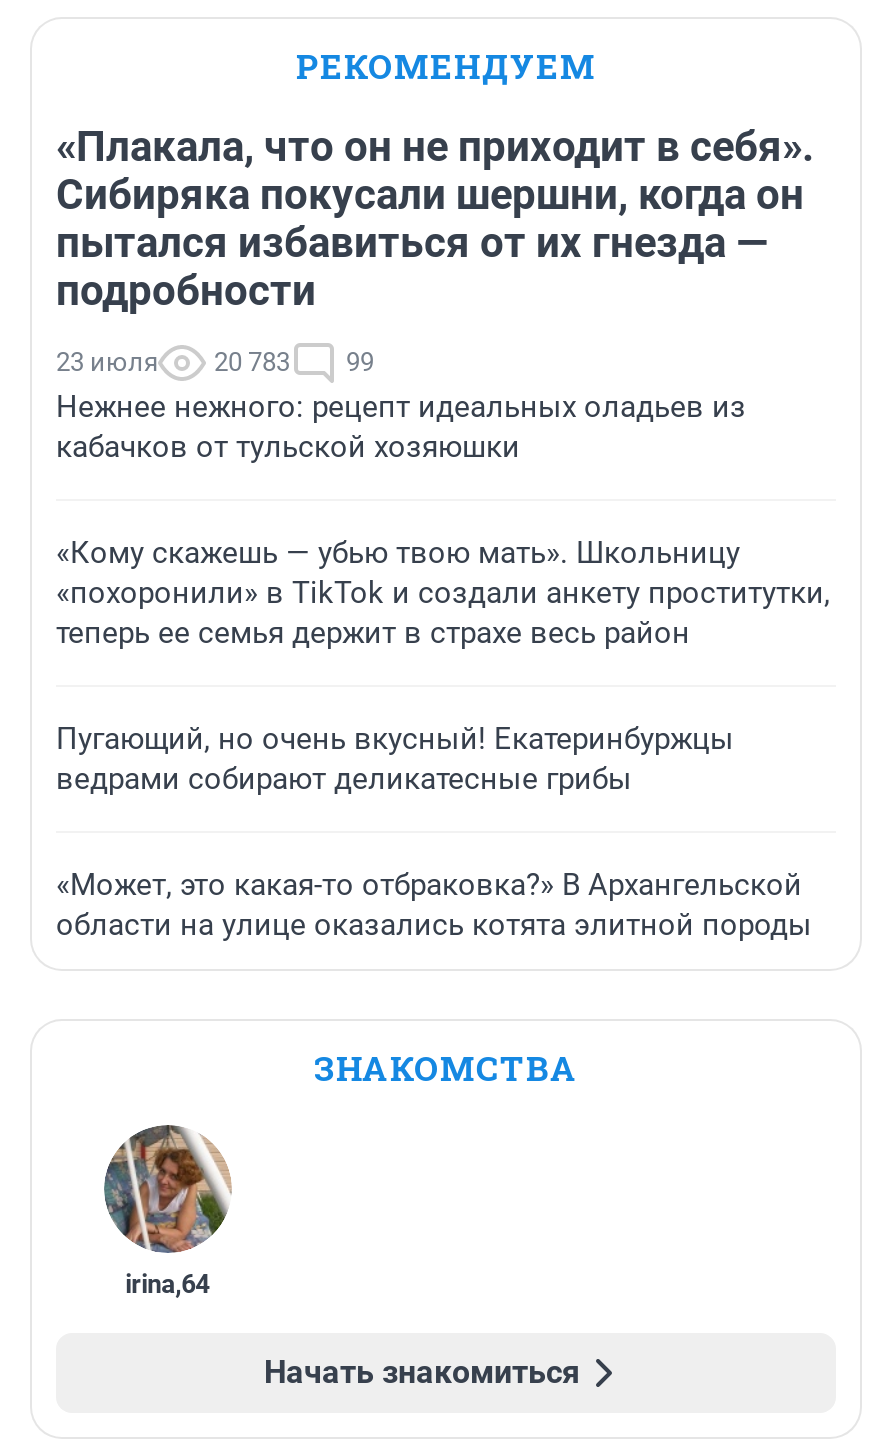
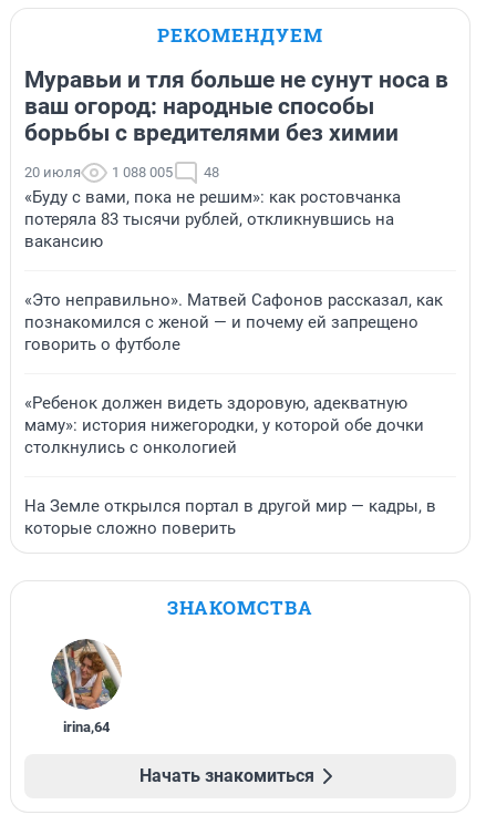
- «Плакала, что он не приходит в себя».
- Сибиряка покусали шершни, когда он
- пытался избавиться от их гнезда —
- подробности
+ Муравьи и тля больше не сунут носа в
+ ваш огород: народные способы
+ борьбы с вредителями без химии

- 23 июля
- 20 783
- 99
- Нежнее нежного: рецепт идеальных оладьев из
- кабачков от тульской хозяюшки
+ 20 июля
+ 1 088 005
+ 48
+ «Буду с вами, пока не решим»: как ростовчанка
+ потеряла 83 тысячи рублей, откликнувшись на
+ вакансию

- «Кому скажешь — убью твою мать». Школьницу
- «похоронили» в TikTok и создали анкету проститутки,
- теперь ее семья держит в страхе весь район
+ «Это неправильно». Матвей Сафонов рассказал, как
+ познакомился с женой — и почему ей запрещено
+ говорить о футболе

- Пугающий, но очень вкусный! Екатеринбуржцы
- ведрами собирают деликатесные грибы
+ «Ребенок должен видеть здоровую, адекватную
+ маму»: история нижегородки, у которой обе дочки
+ столкнулись с онкологией

- «Может, это какая-то отбраковка?» В Архангельской
- области на улице оказались котята элитной породы
+ На Земле открылся портал в другой мир — кадры, в
+ которые сложно поверить
